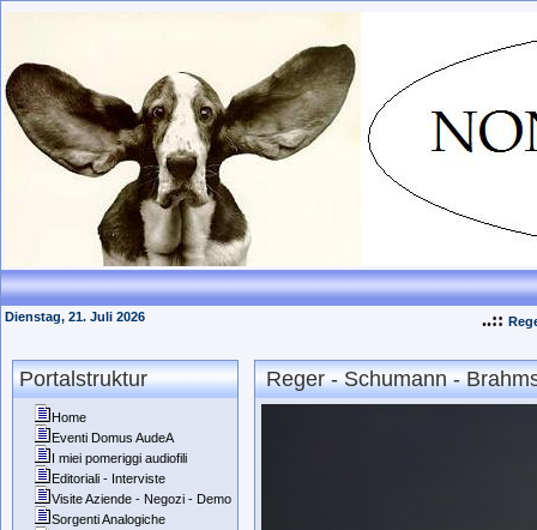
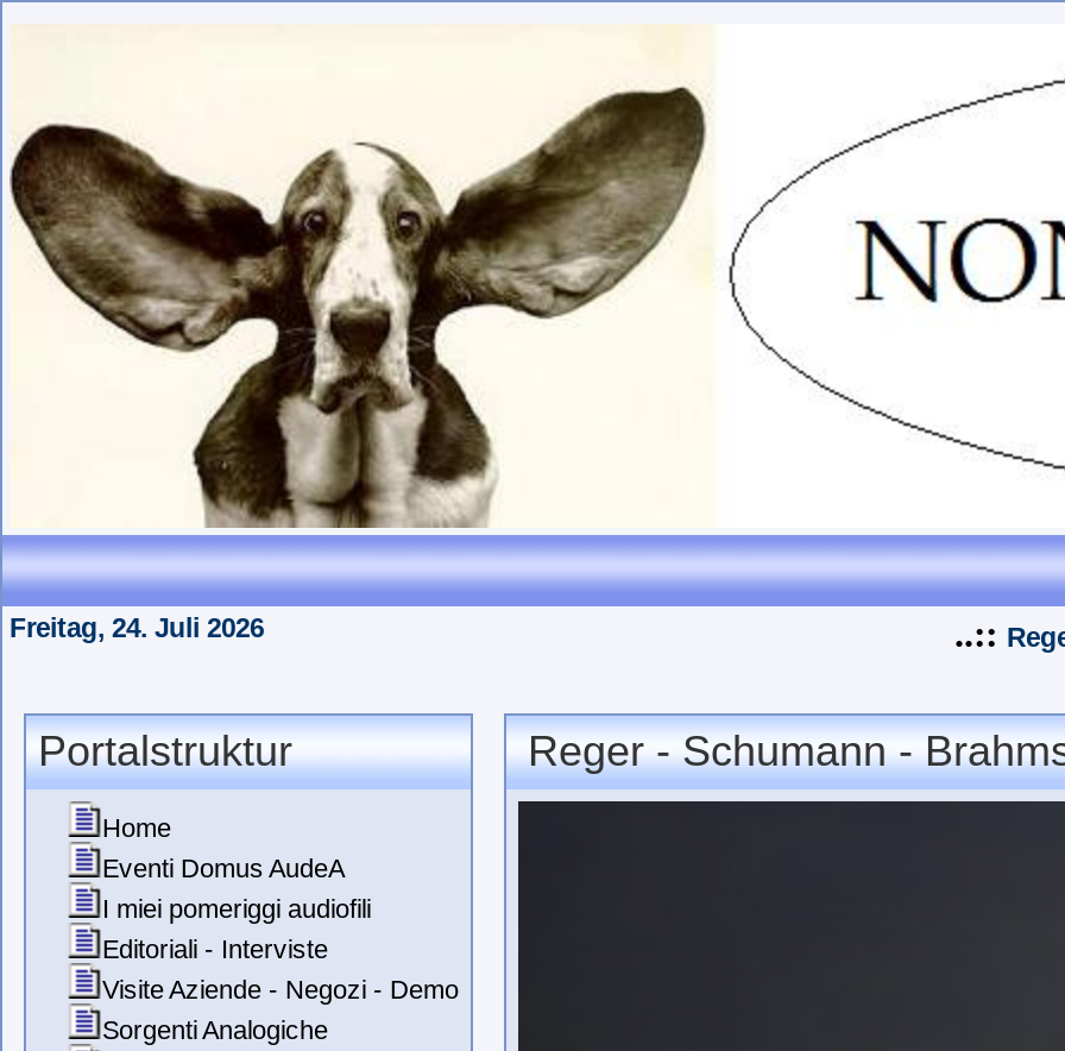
- Dienstag, 21. Juli 2026
+ Freitag, 24. Juli 2026
